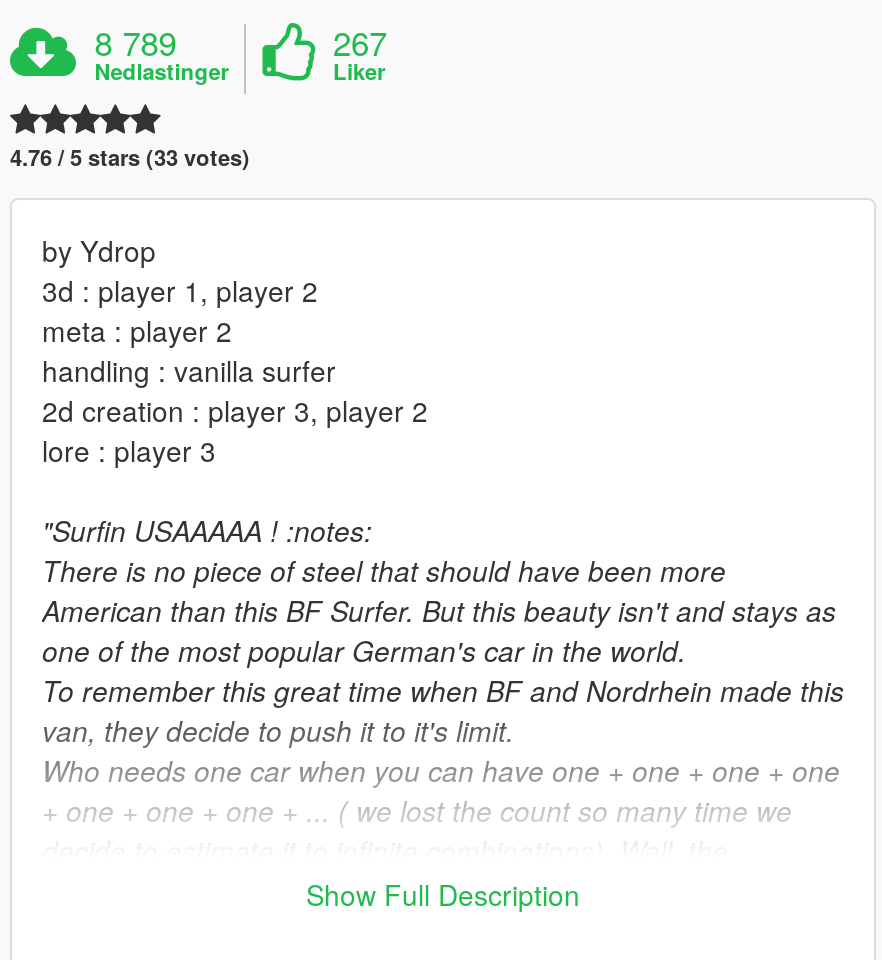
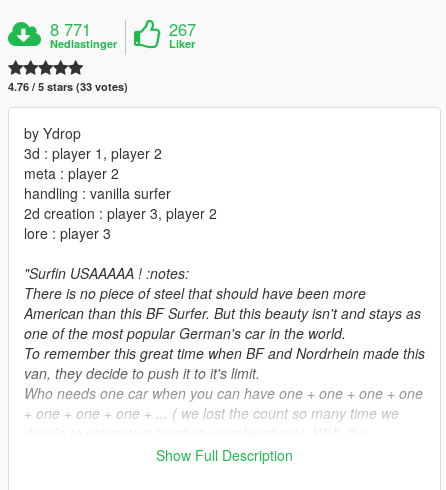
- 8 789
+ 8 771
